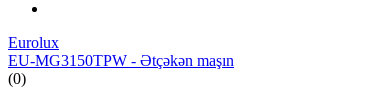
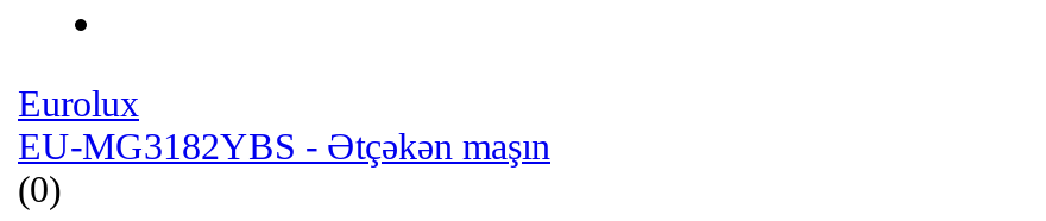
- EU-MG3150TPW - Ətçəkən maşın
+ EU-MG3182YBS - Ətçəkən maşın
